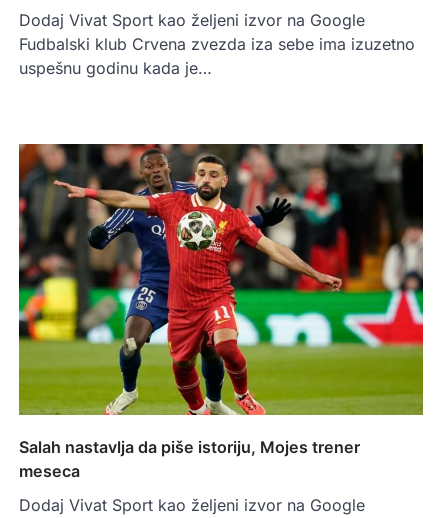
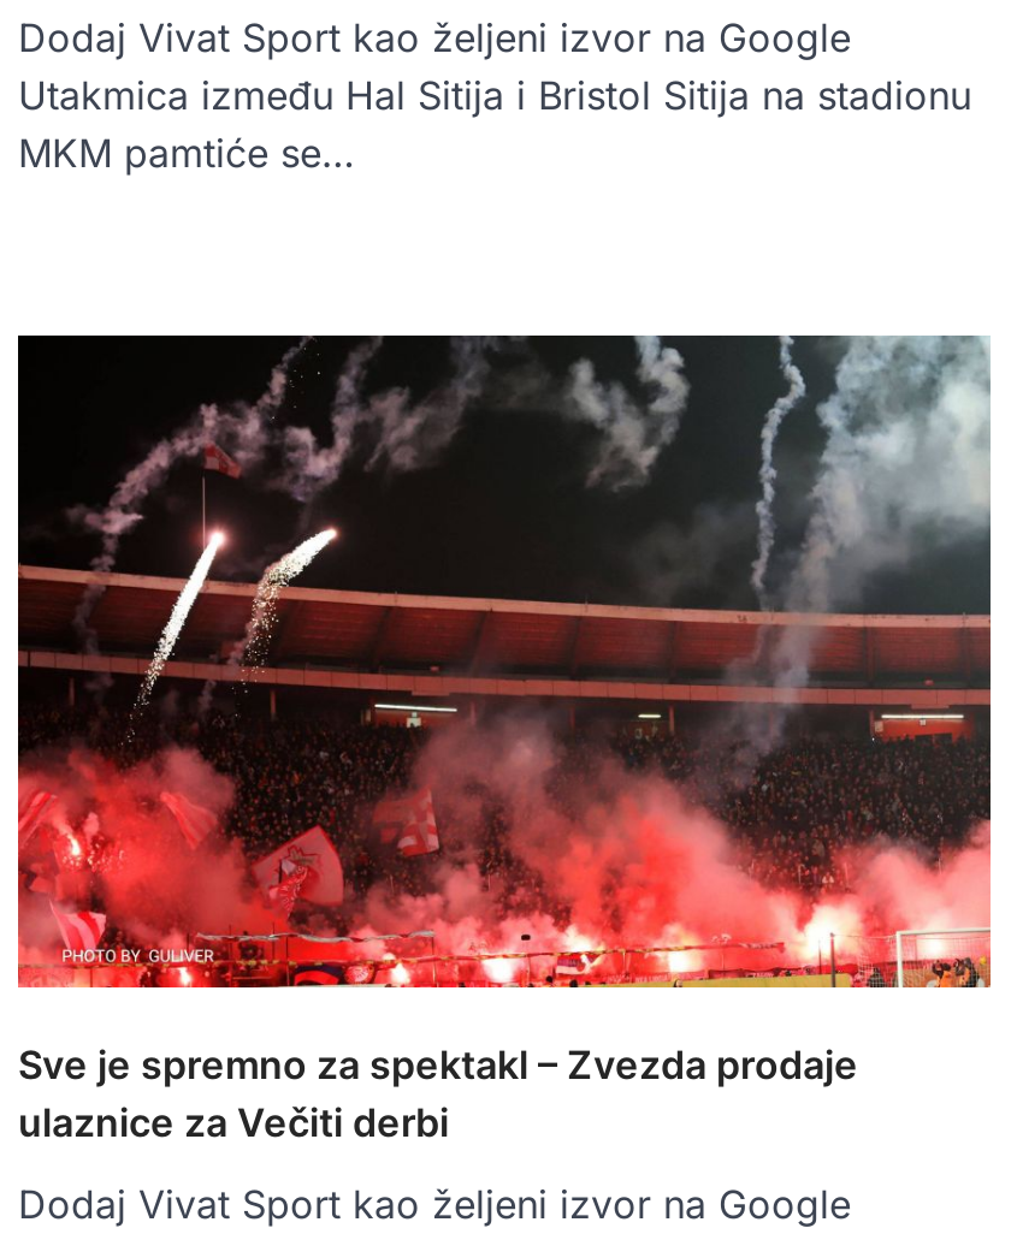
- Fudbalski klub Crvena zvezda iza sebe ima izuzetno
- uspešnu godinu kada je…
+ Utakmica između Hal Sitija i Bristol Sitija na stadionu
+ MKM pamtiće se…

- [image]
- Salah nastavlja da piše istoriju, Mojes trener
- meseca
+ [image]
+ Sve je spremno za spektakl – Zvezda prodaje
+ ulaznice za Večiti derbi
